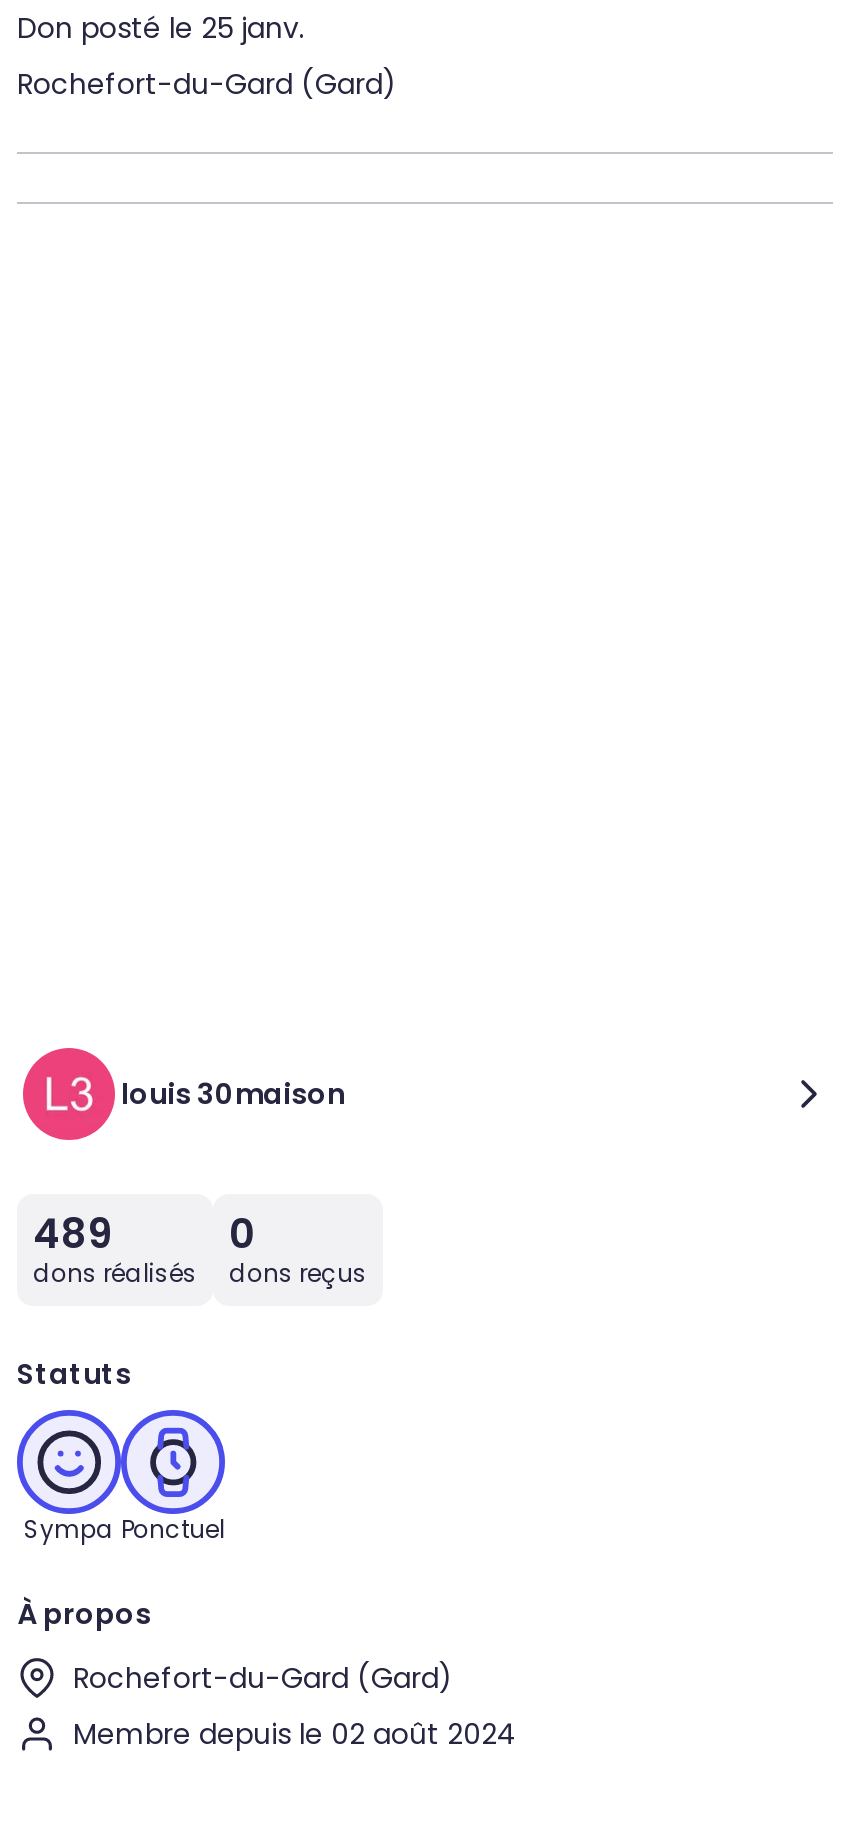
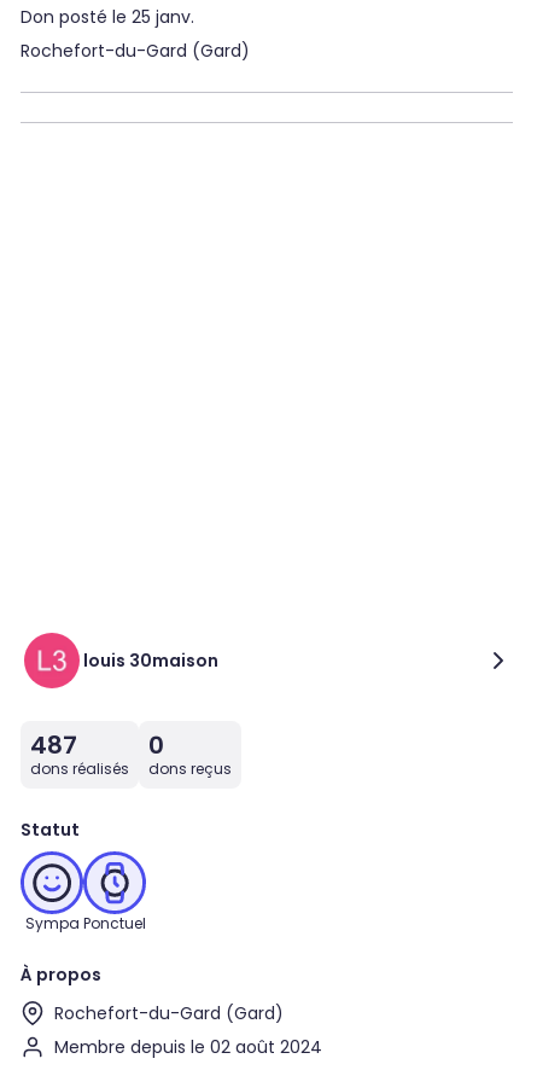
- 489
+ 487

- Statuts
+ Statut
